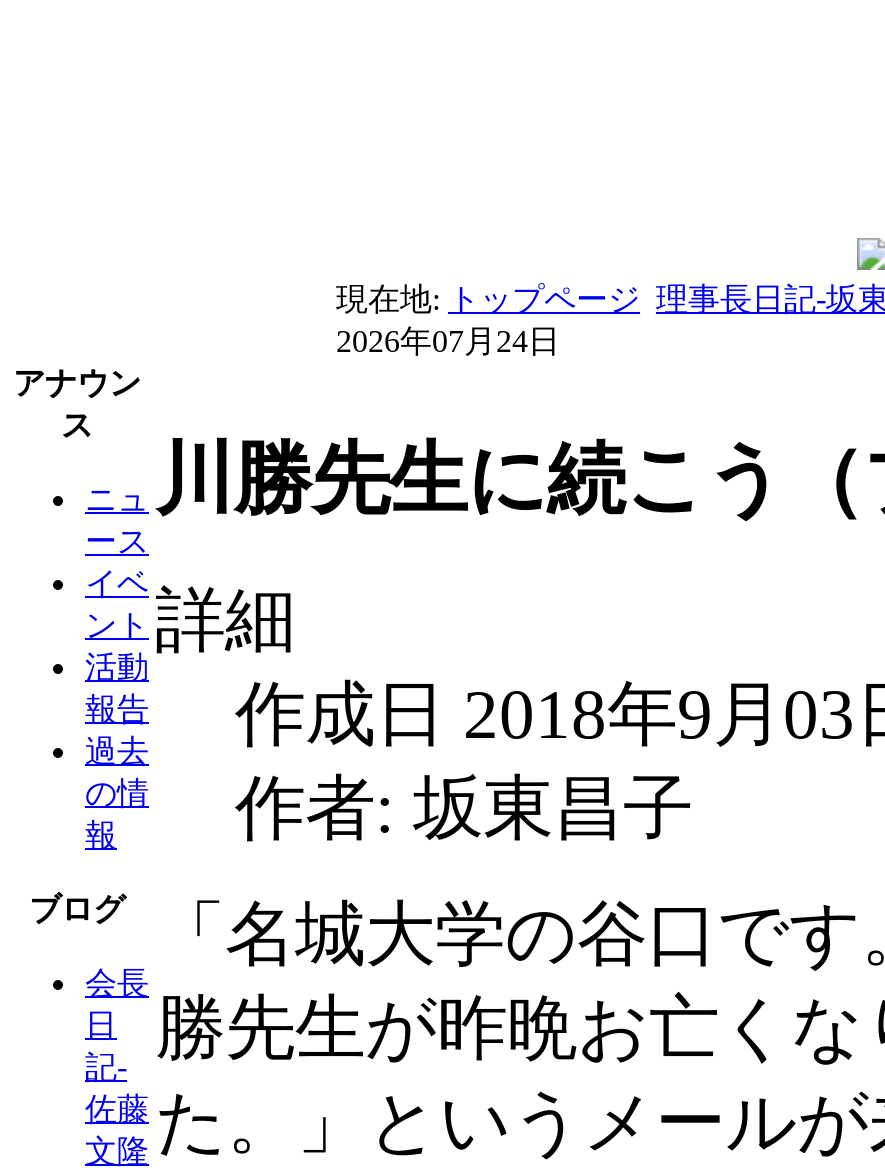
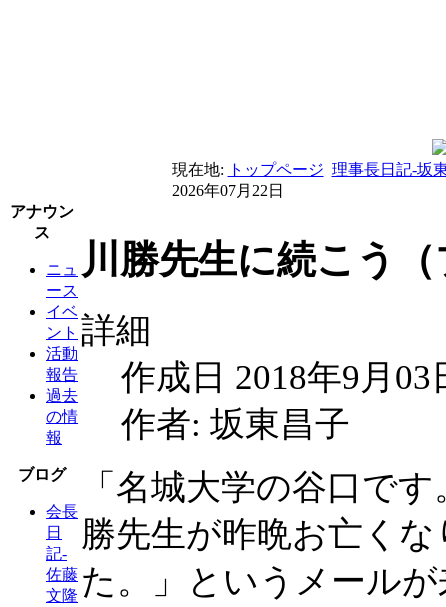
- 2026年07月24日
+ 2026年07月22日
